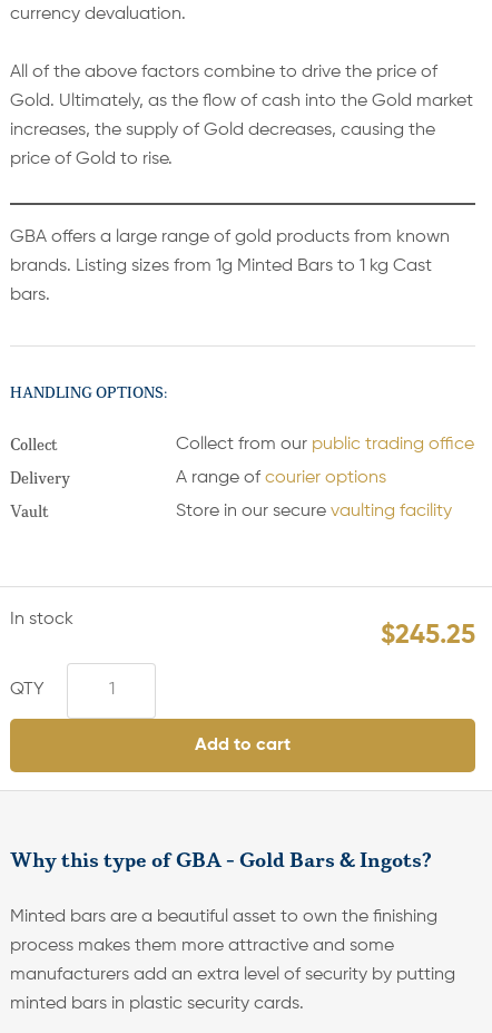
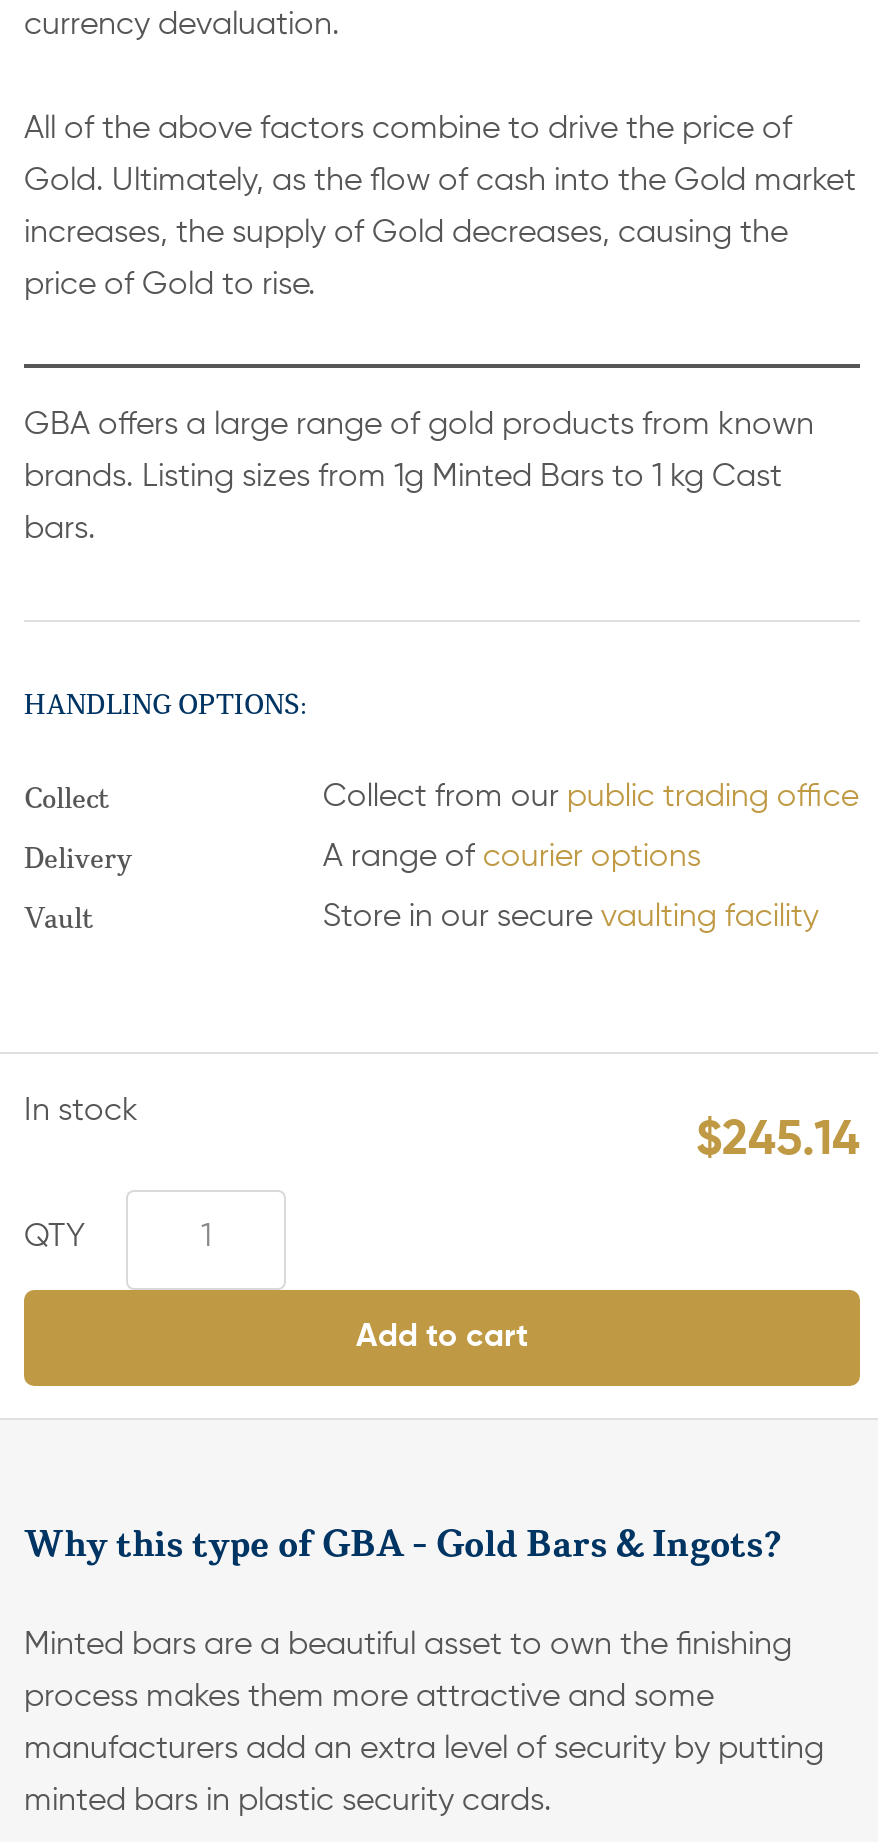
- $245.25
+ $245.14
